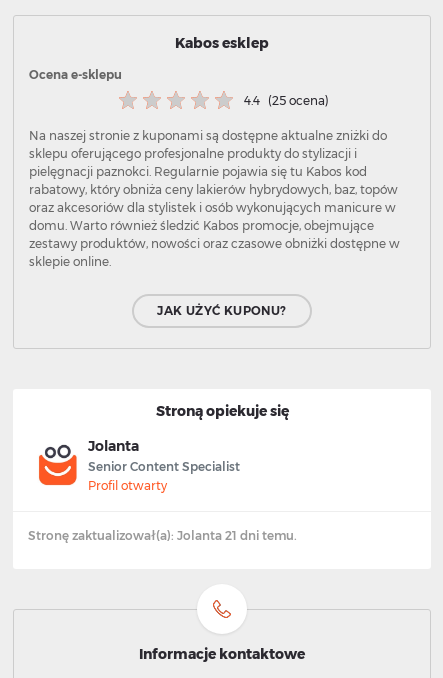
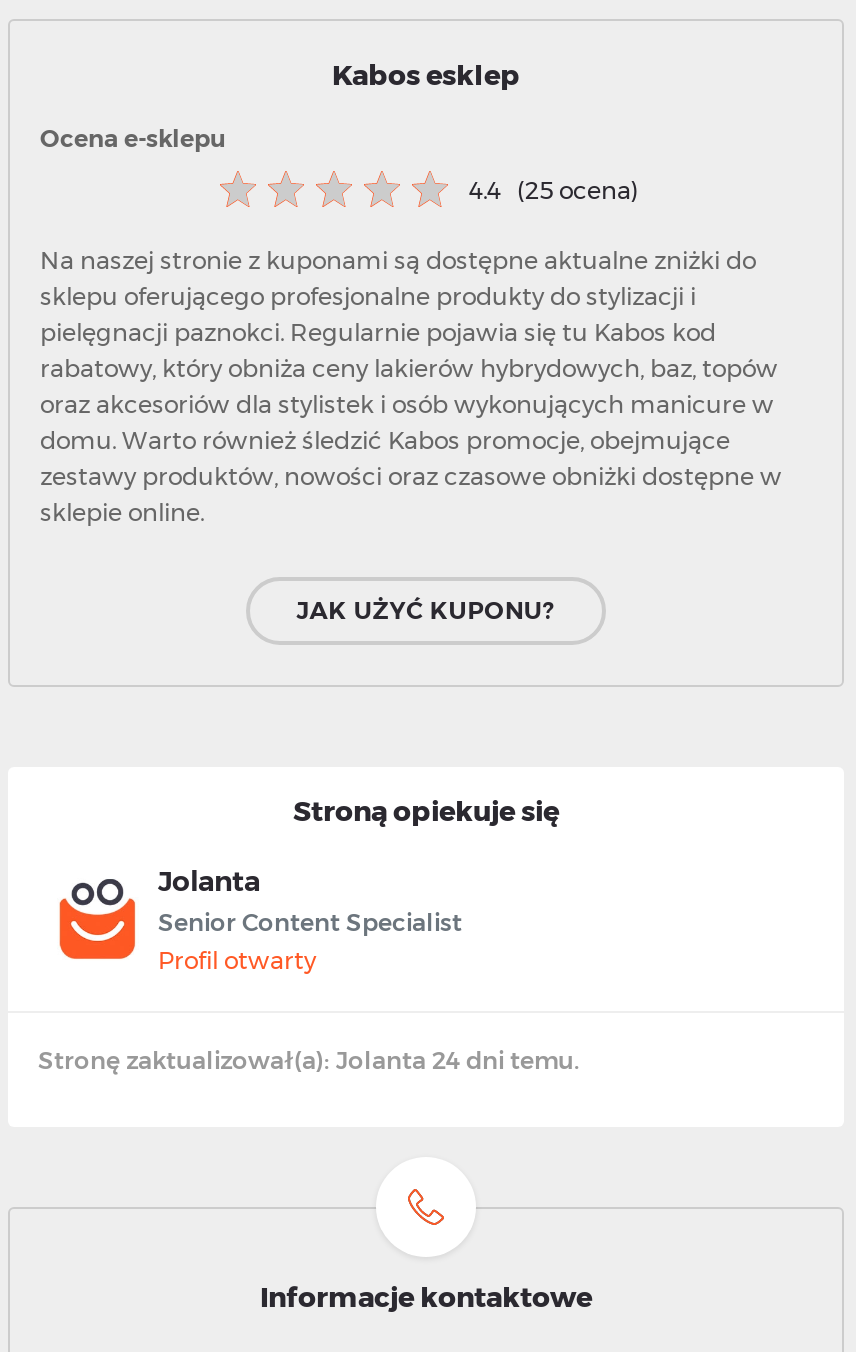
- Stronę zaktualizował(a): Jolanta 21 dni temu.
+ Stronę zaktualizował(a): Jolanta 24 dni temu.
